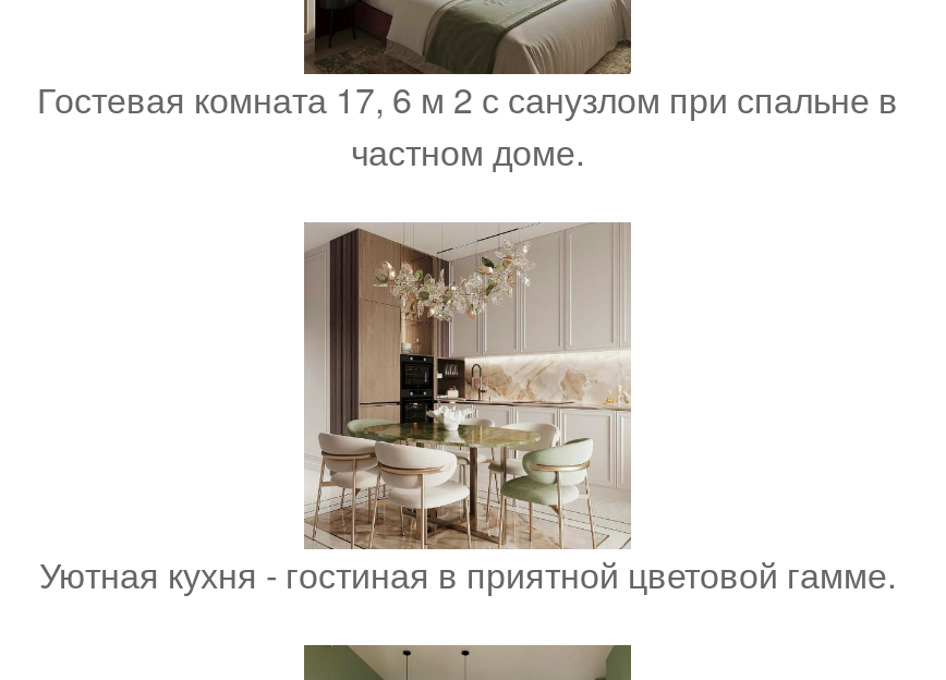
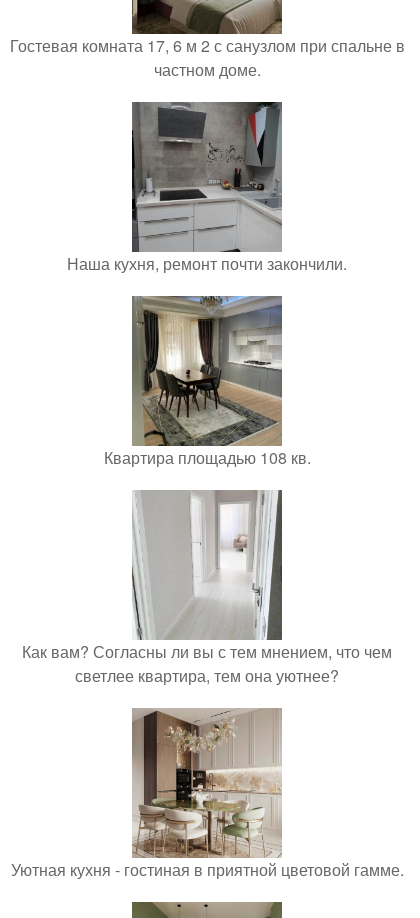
+ [image]
+ Как вам? Согласны ли вы с тем мнением, что чем
+ светлее квартира, тем она уютнее?

+ [image]
+ Наша кухня, ремонт почти закончили.

+ [image]
+ Квартира площадью 108 кв.
